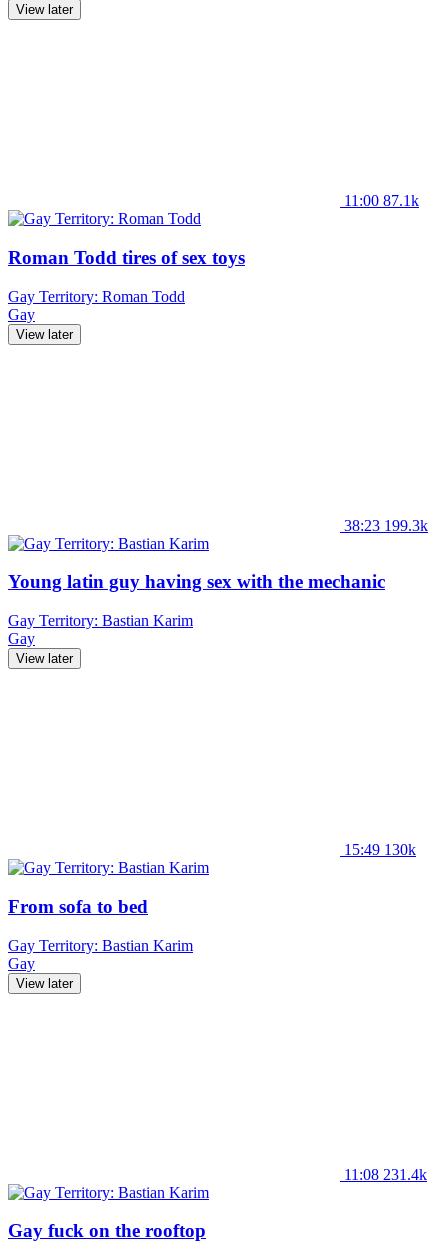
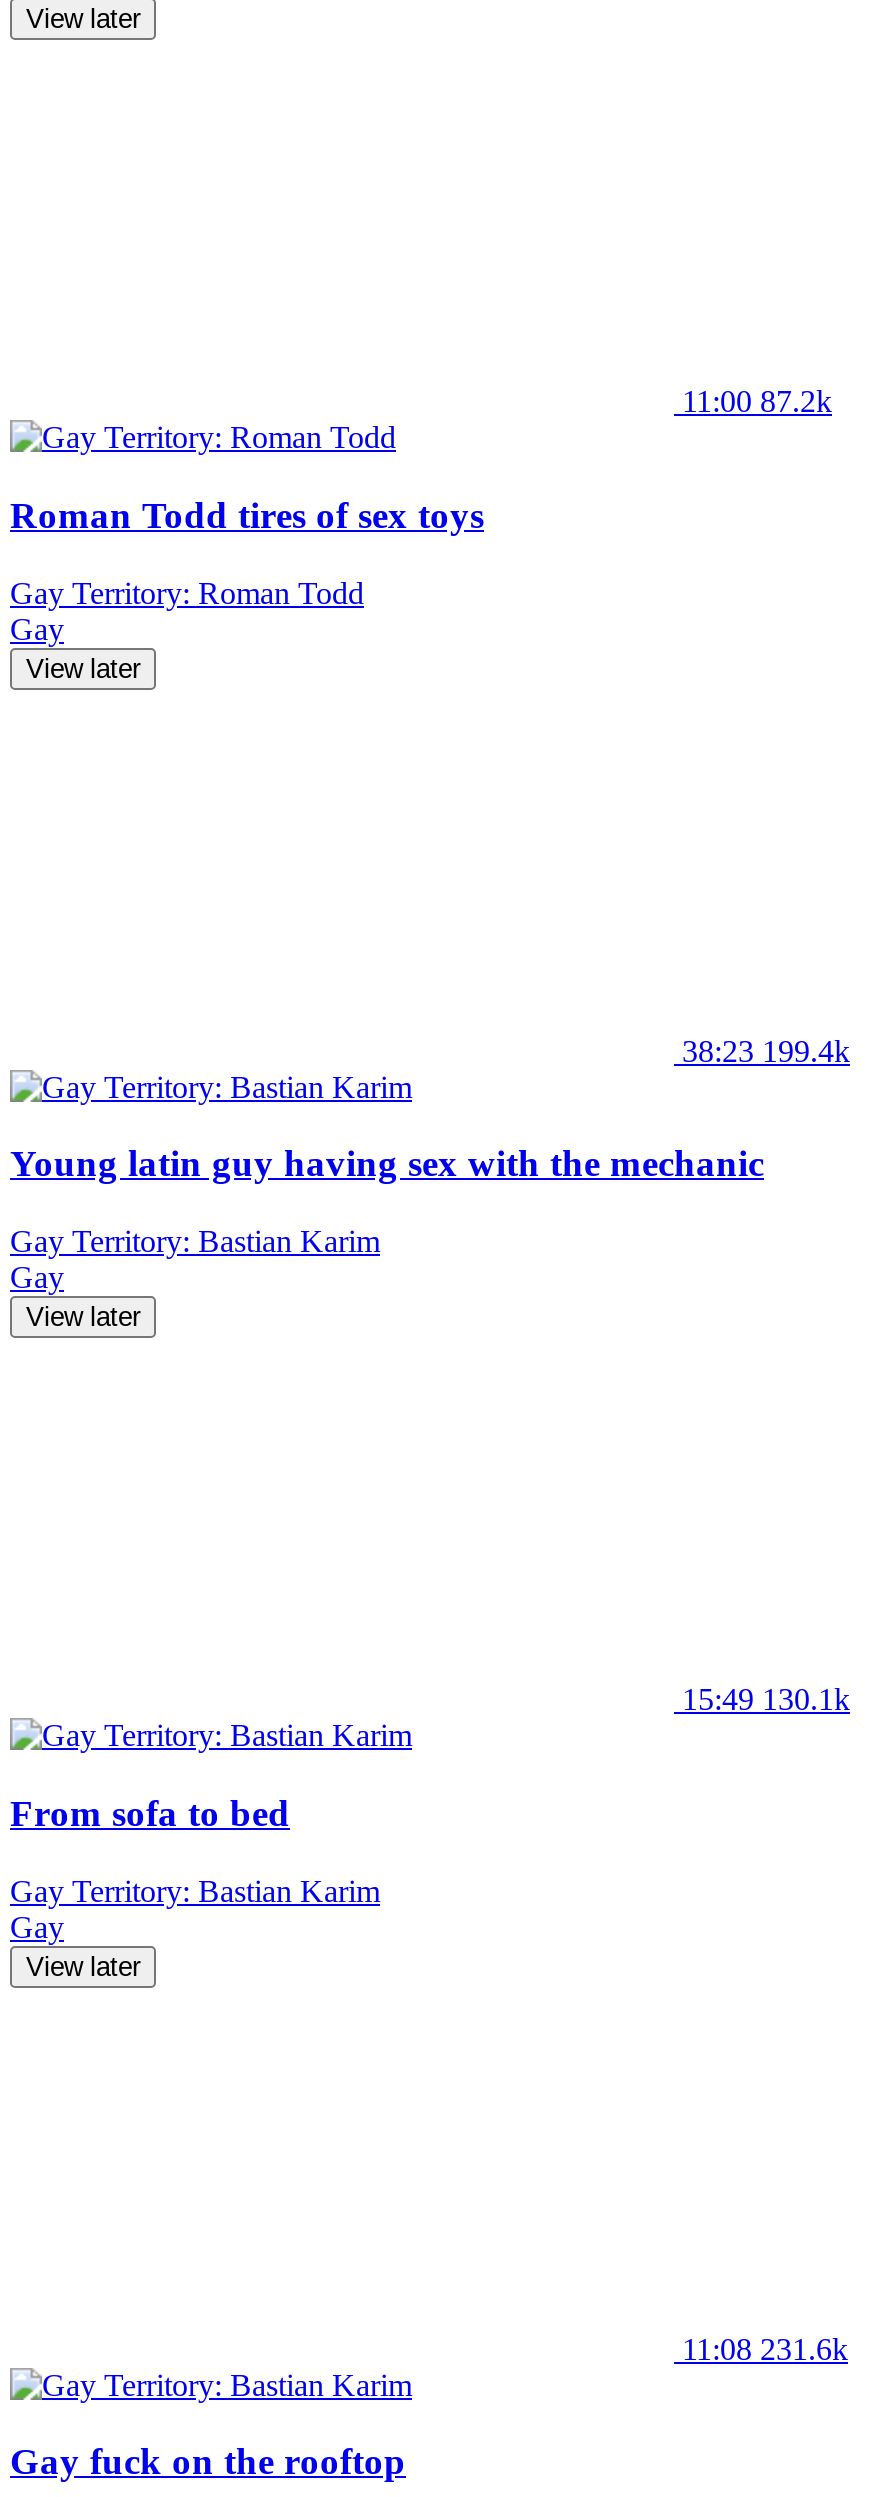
- 11:00 87.1k
+ 11:00 87.2k

- 38:23 199.3k
+ 38:23 199.4k

- 15:49 130k
+ 15:49 130.1k

- 11:08 231.4k
+ 11:08 231.6k
